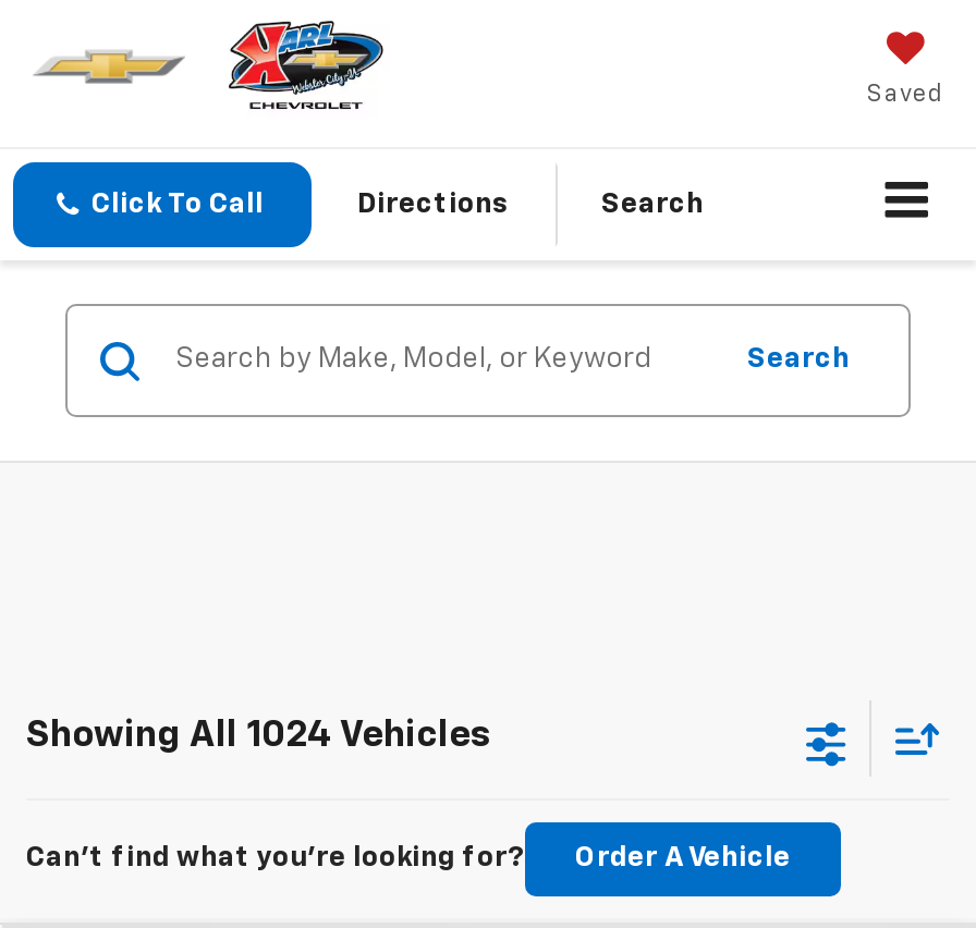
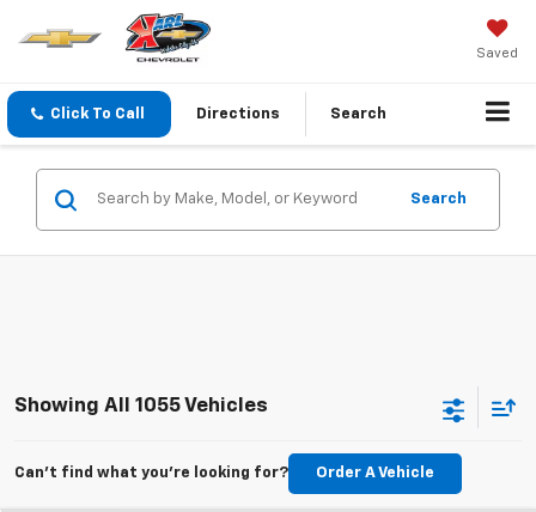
- Showing All 1024 Vehicles
+ Showing All 1055 Vehicles
